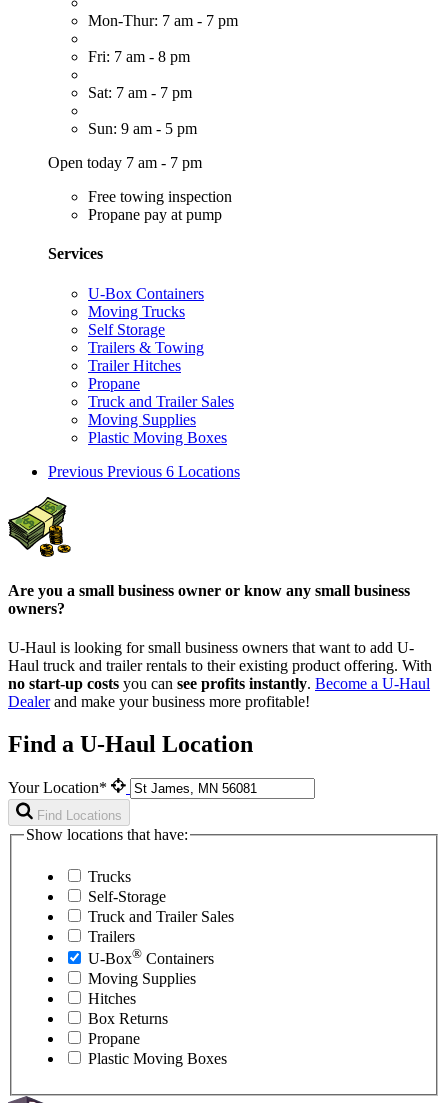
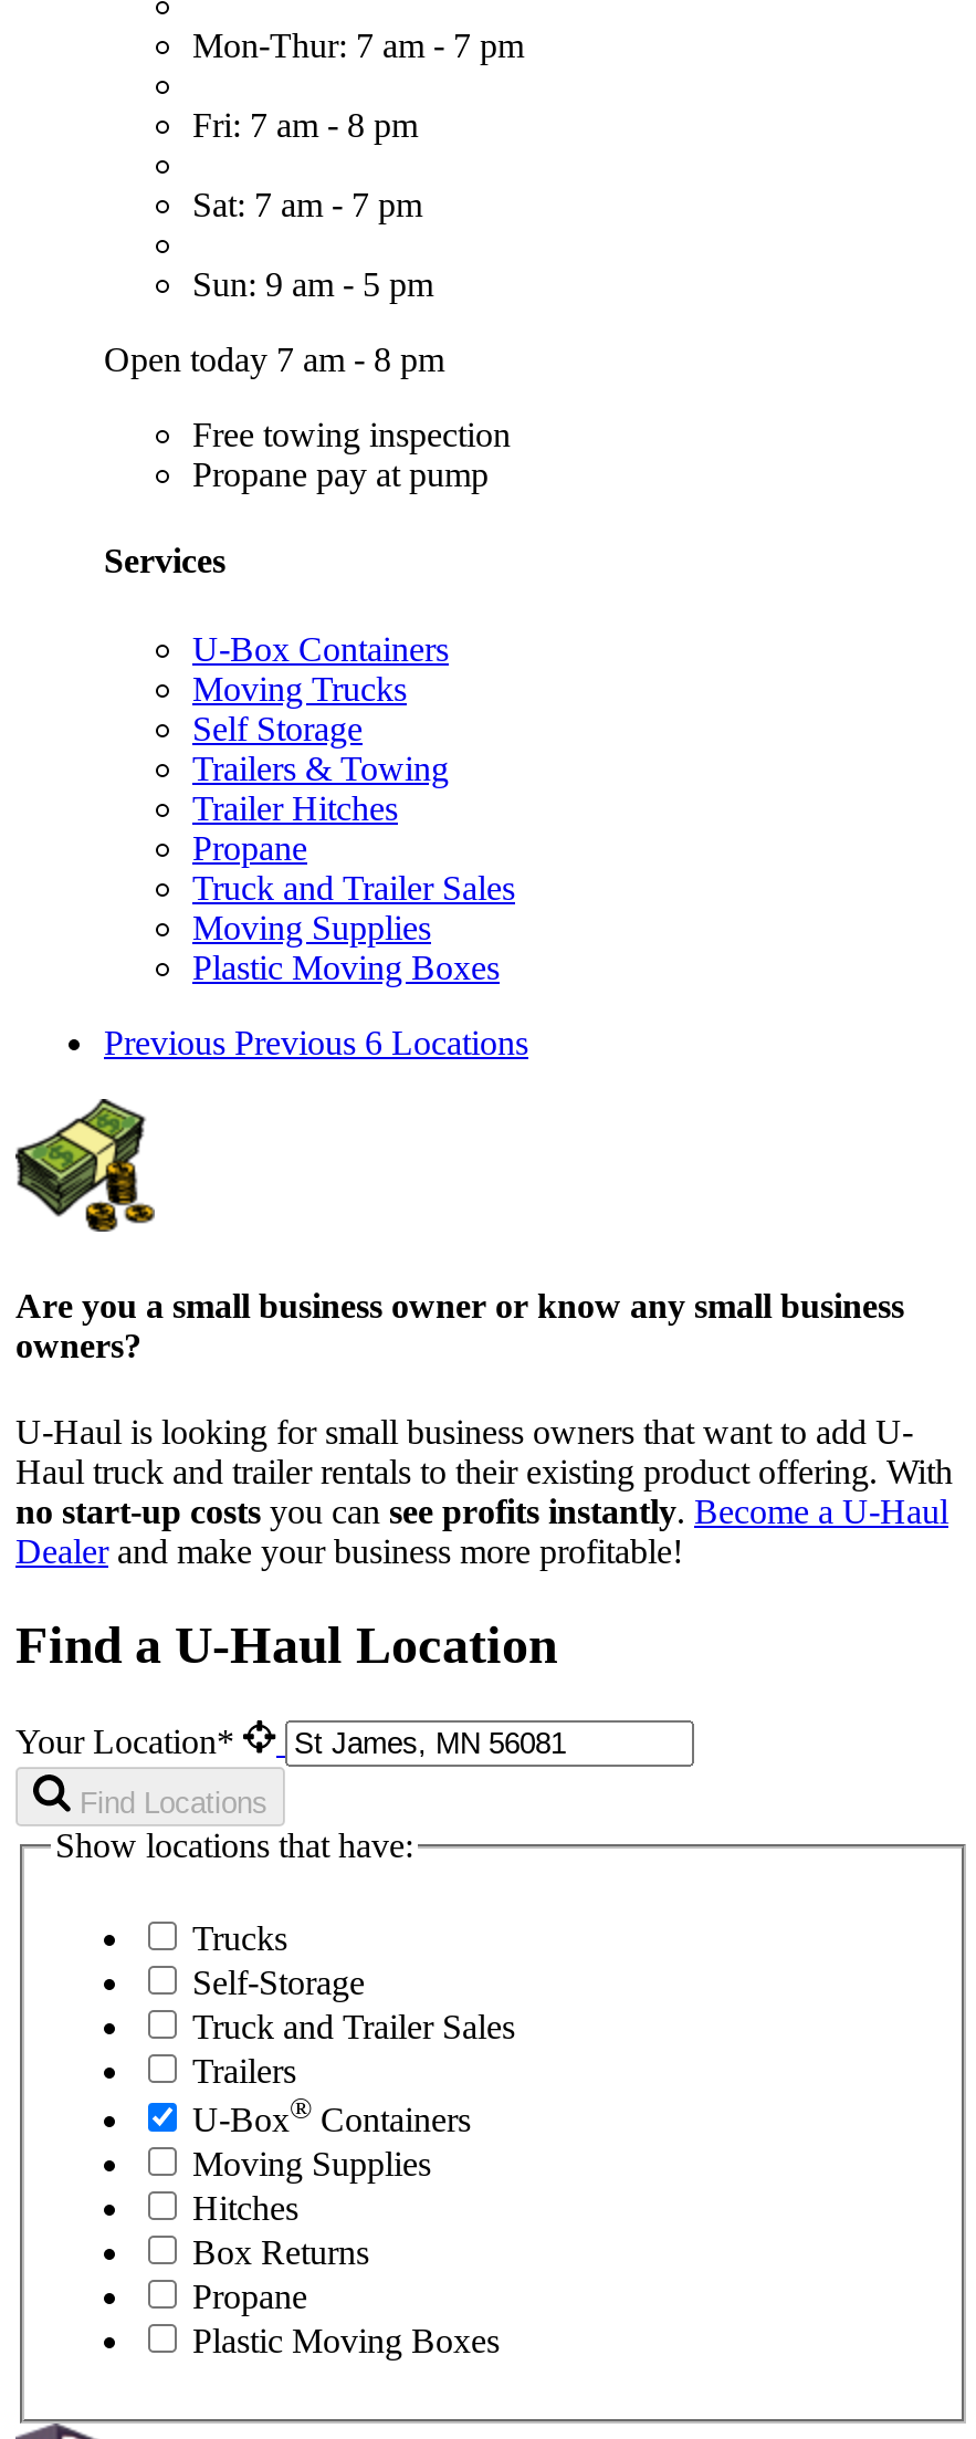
- Open today 7 am - 7 pm
+ Open today 7 am - 8 pm
